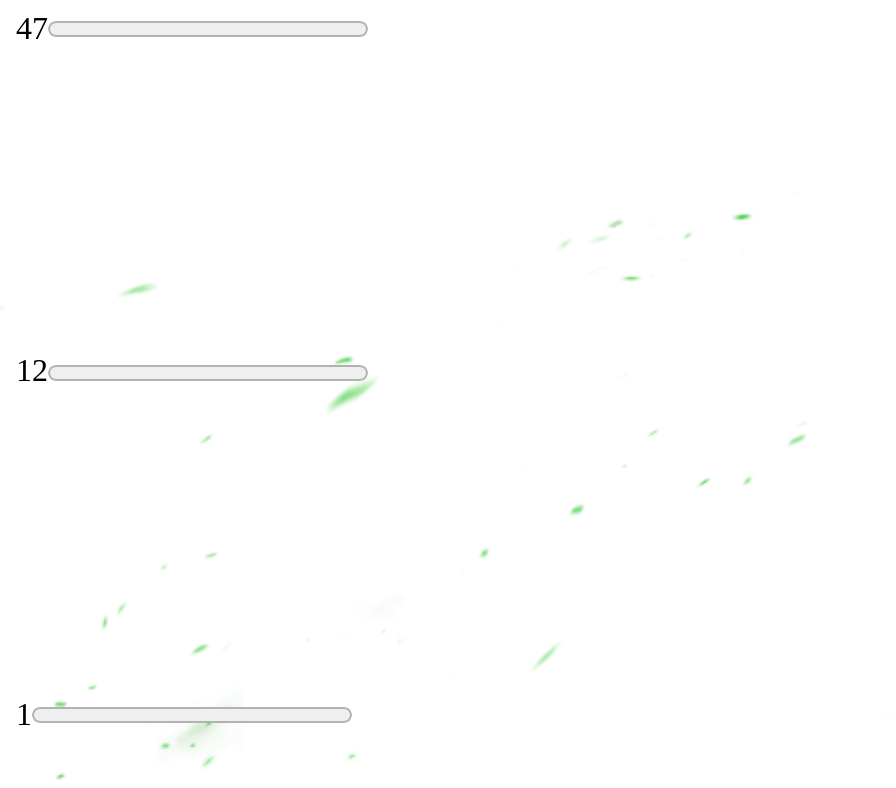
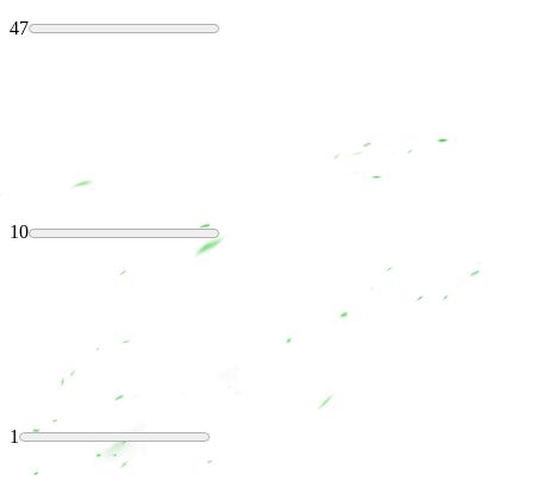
- 12
+ 10
